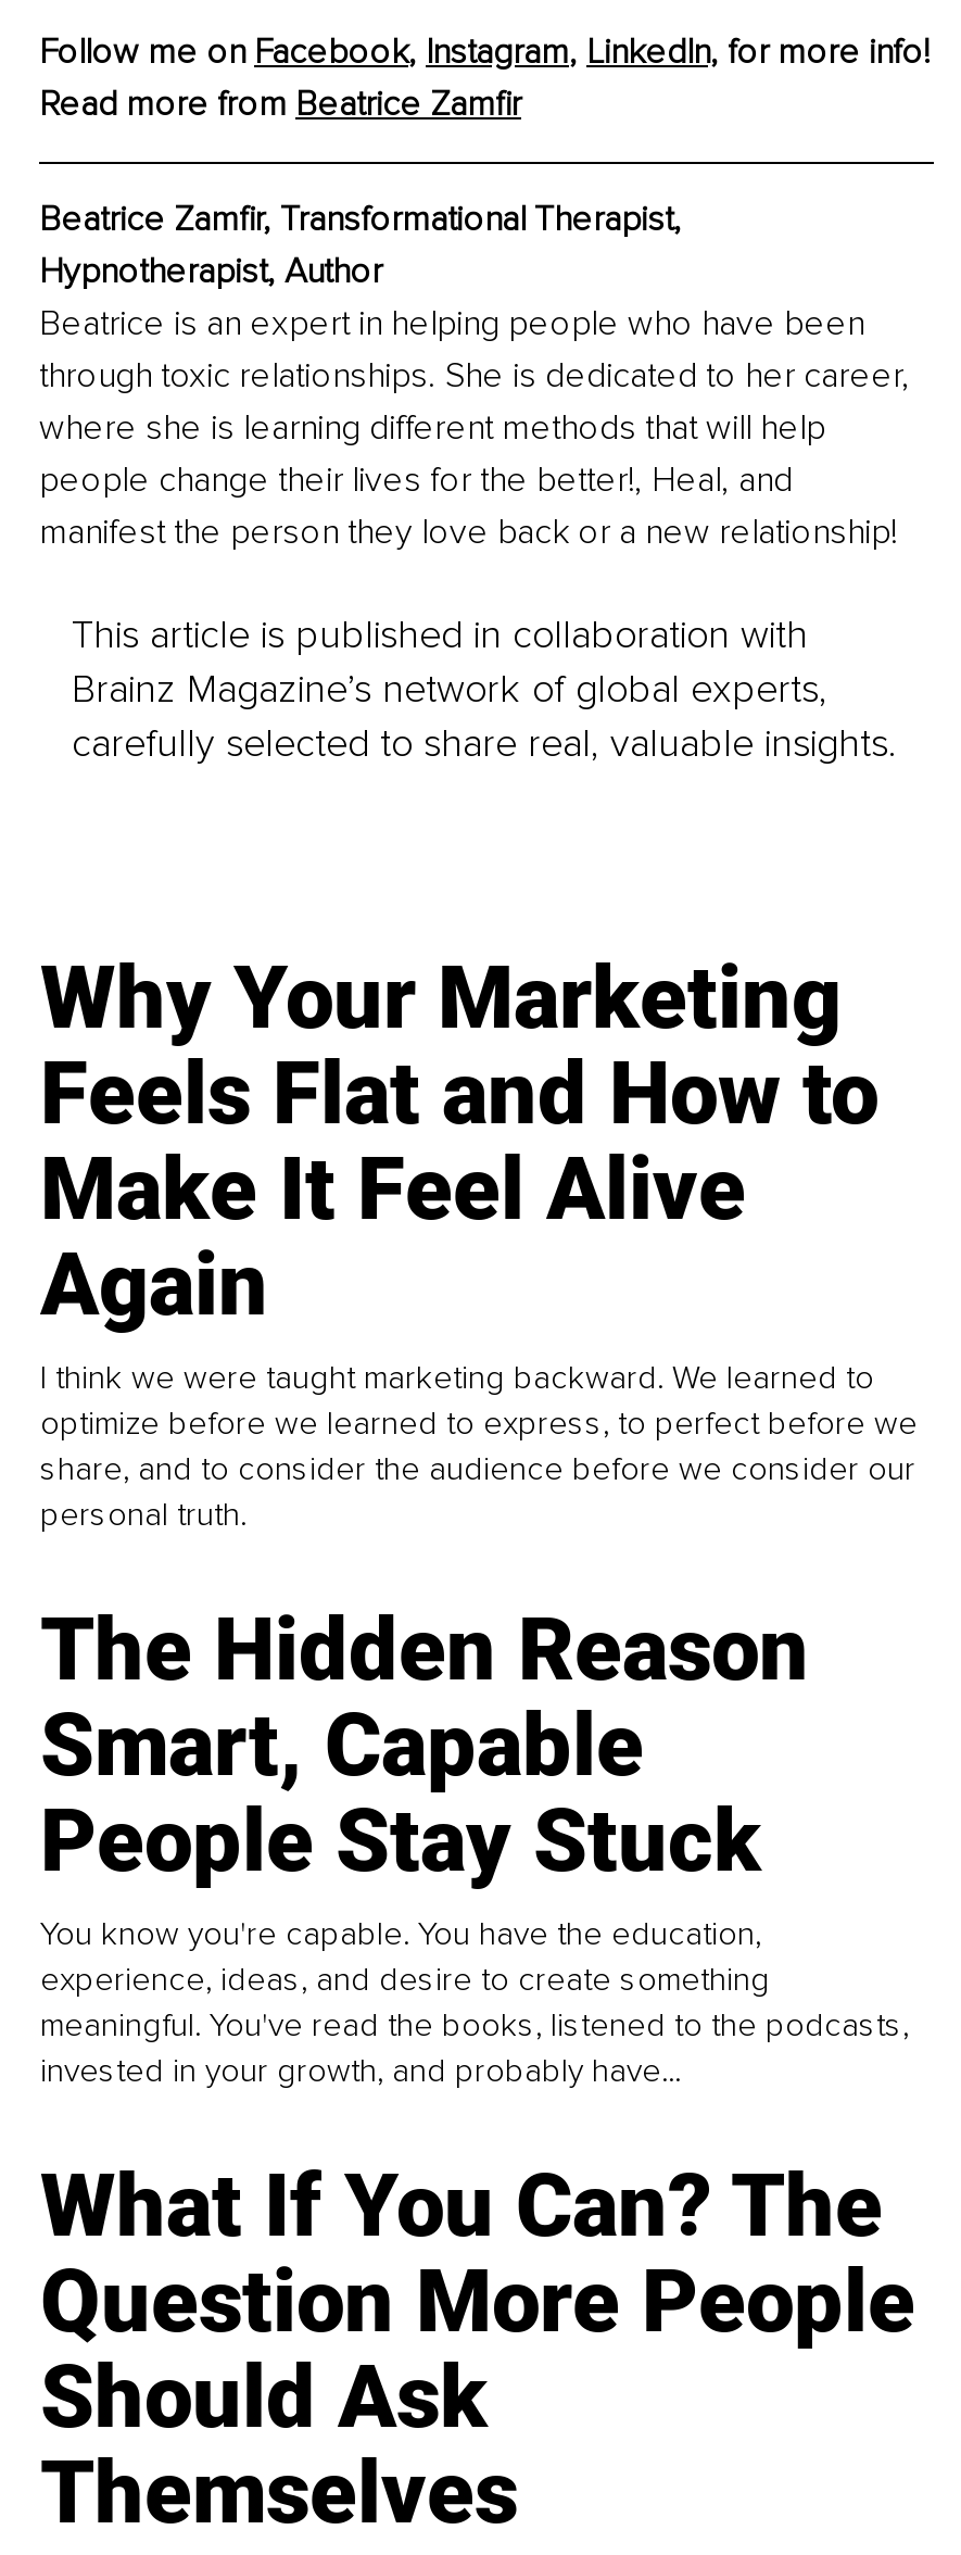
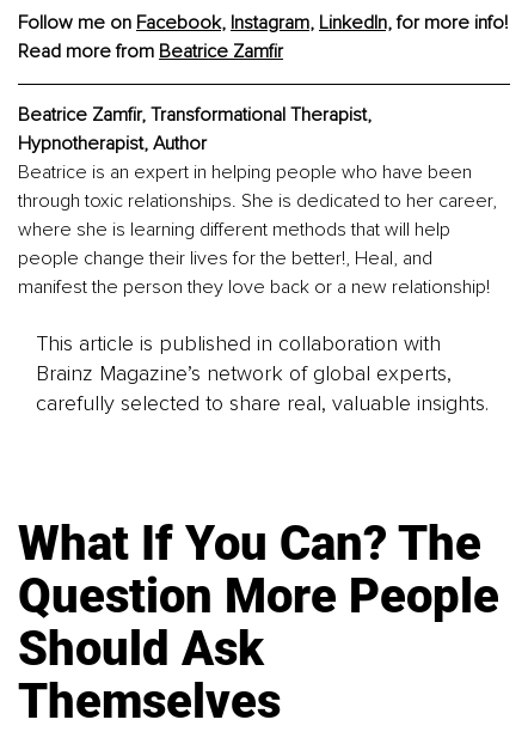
- Why Your Marketing
- Feels Flat and How to
- Make It Feel Alive
- Again
- I think we were taught marketing backward. We learned to
- optimize before we learned to express, to perfect before we
- share, and to consider the audience before we consider our
- personal truth.
- The Hidden Reason
- Smart, Capable
- People Stay Stuck
- You know you're capable. You have the education,
- experience, ideas, and desire to create something
- meaningful. You've read the books, listened to the podcasts,
- invested in your growth, and probably have...
